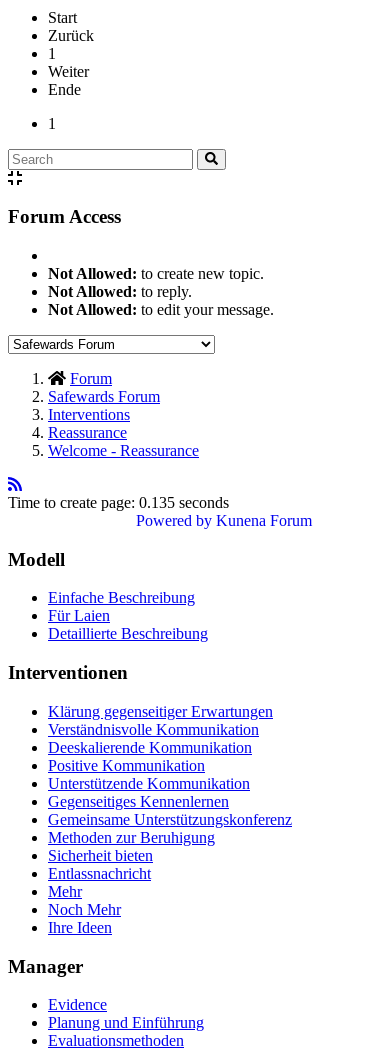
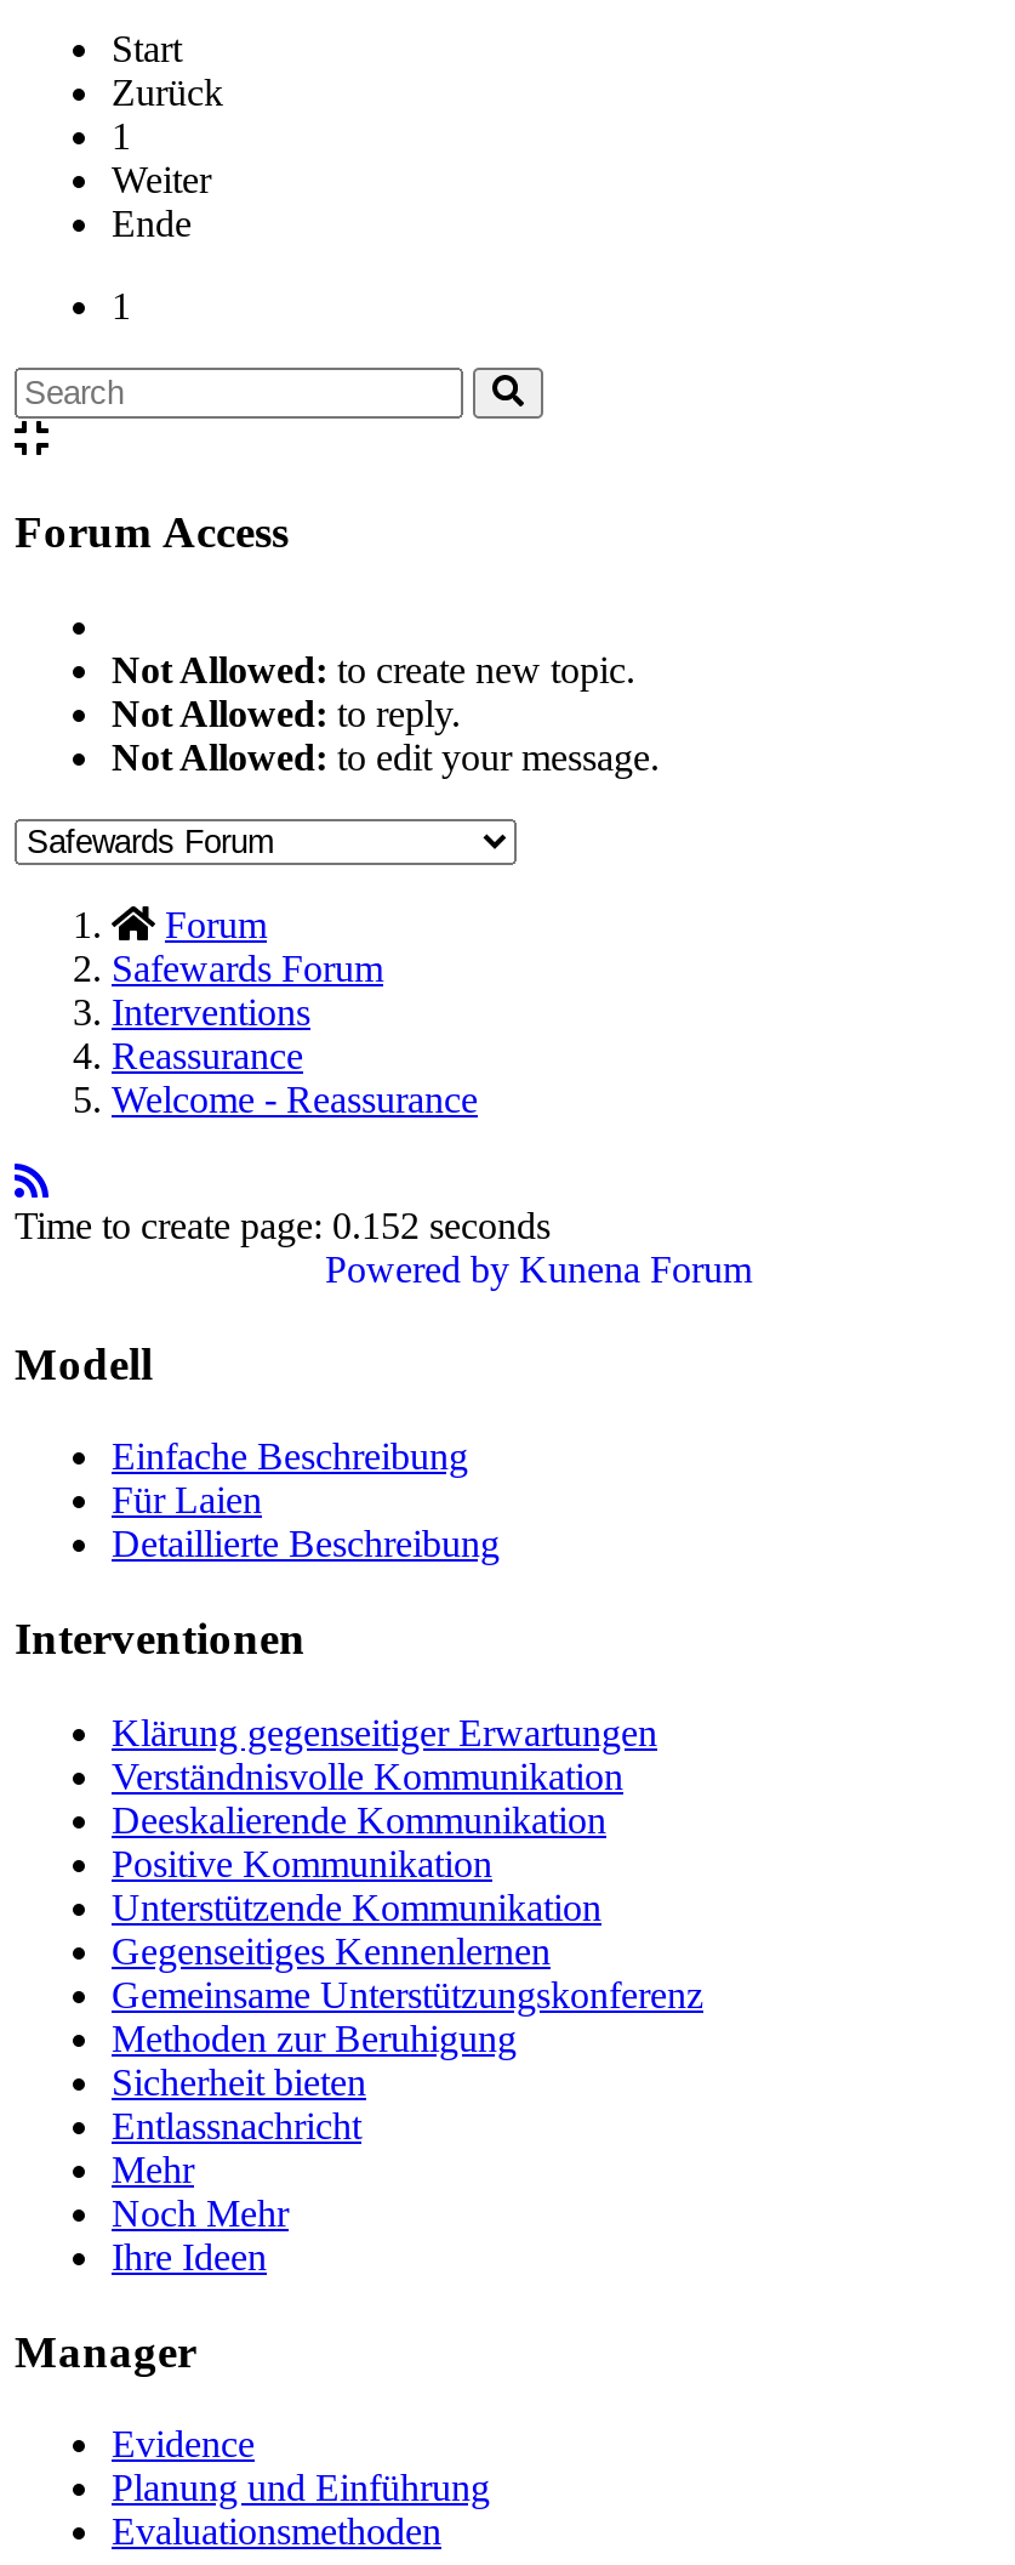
- Time to create page: 0.135 seconds
+ Time to create page: 0.152 seconds
